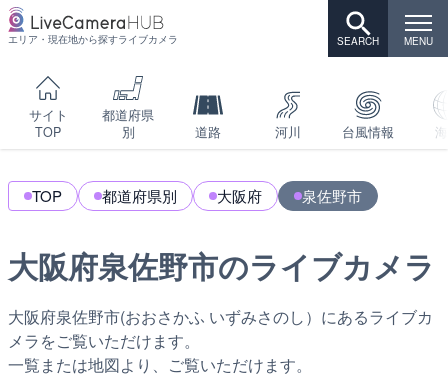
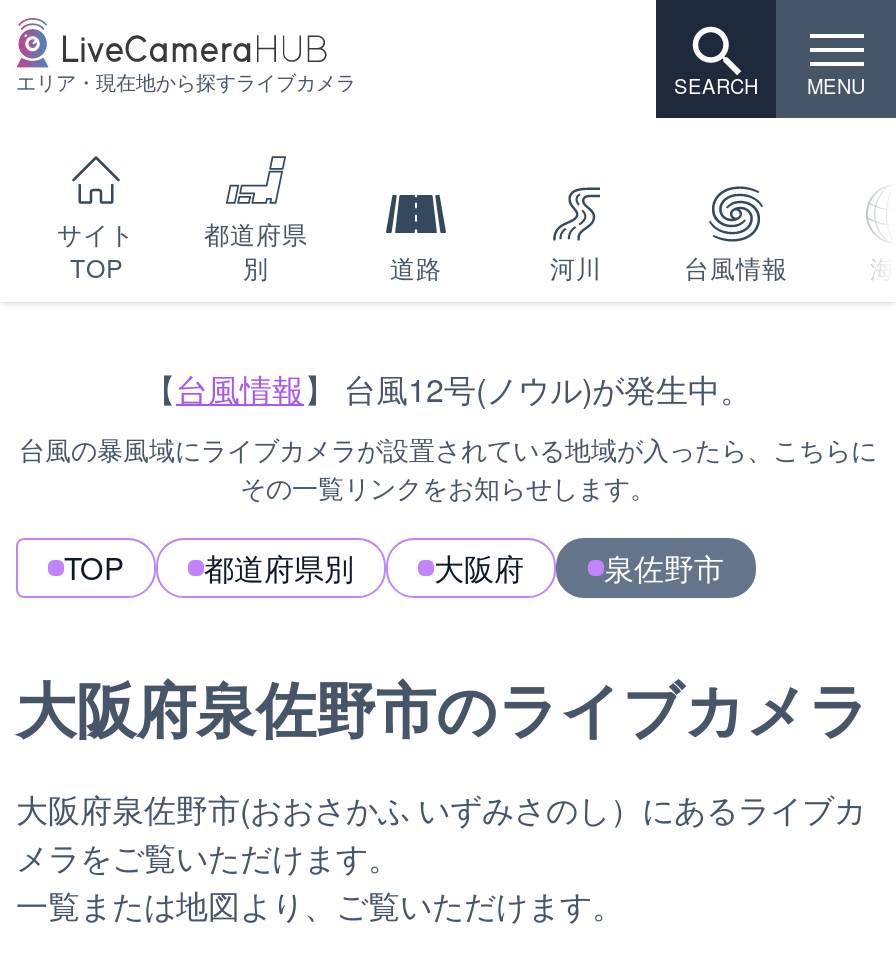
+ 【台風情報】 台風12号(ノウル)が発生中。
+ 台風の暴風域にライブカメラが設置されている地域が入ったら、こちらに
+ その一覧リンクをお知らせします。
